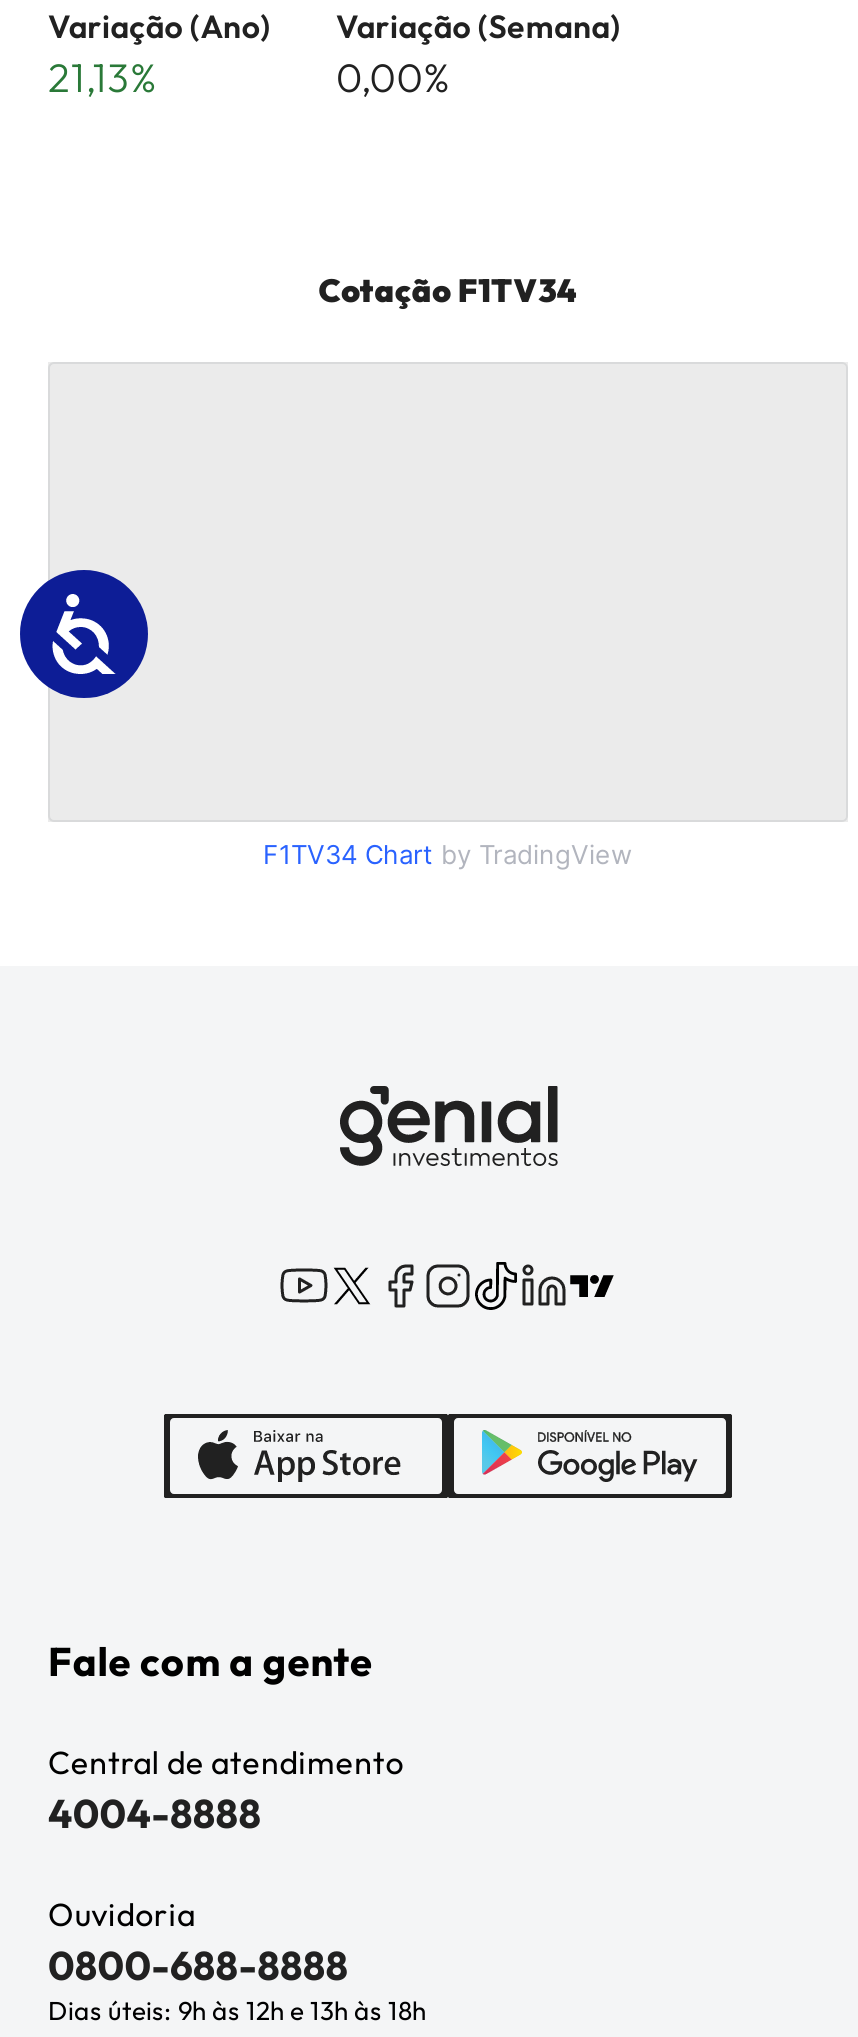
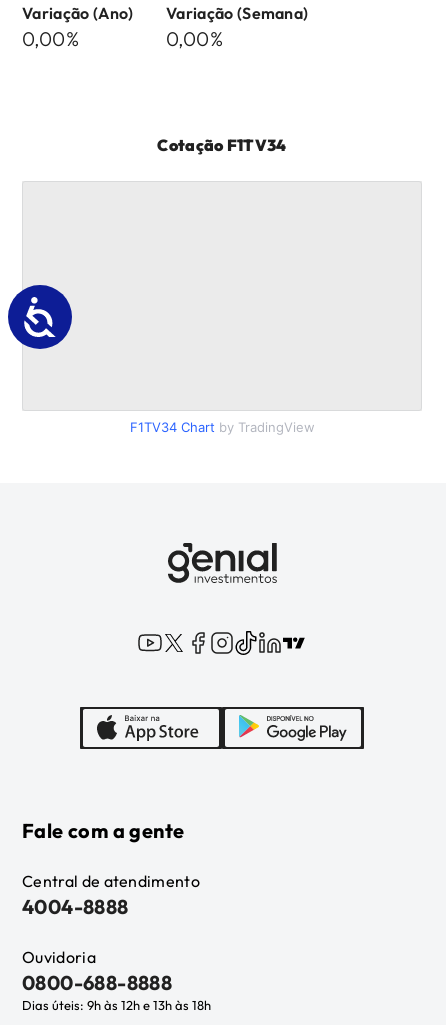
- 21,13%
+ 0,00%
